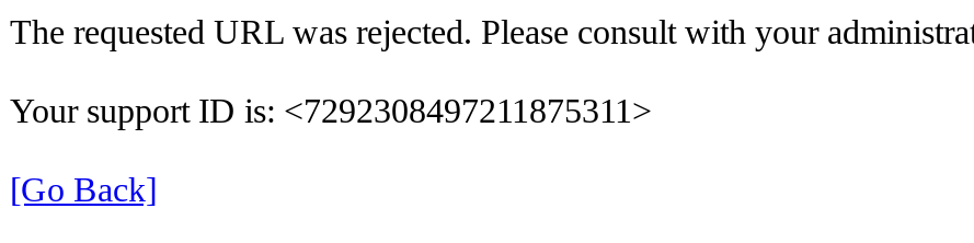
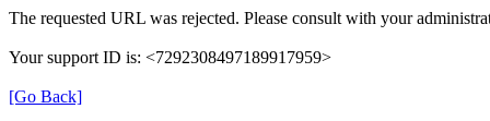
- Your support ID is: <7292308497211875311>
+ Your support ID is: <7292308497189917959>
